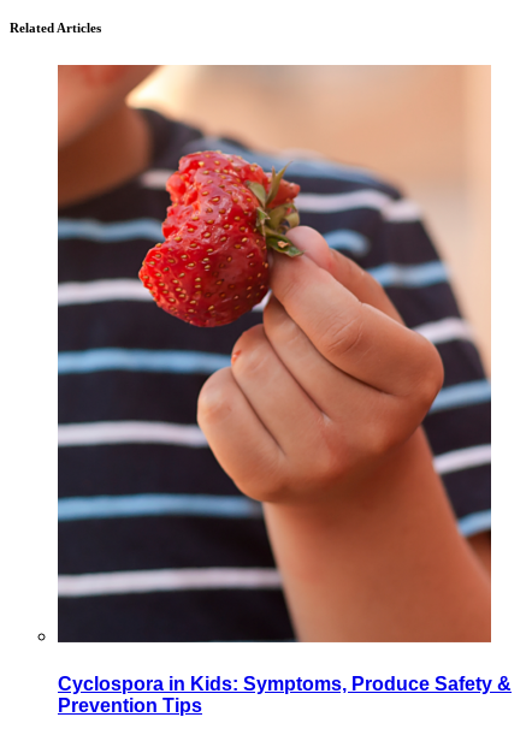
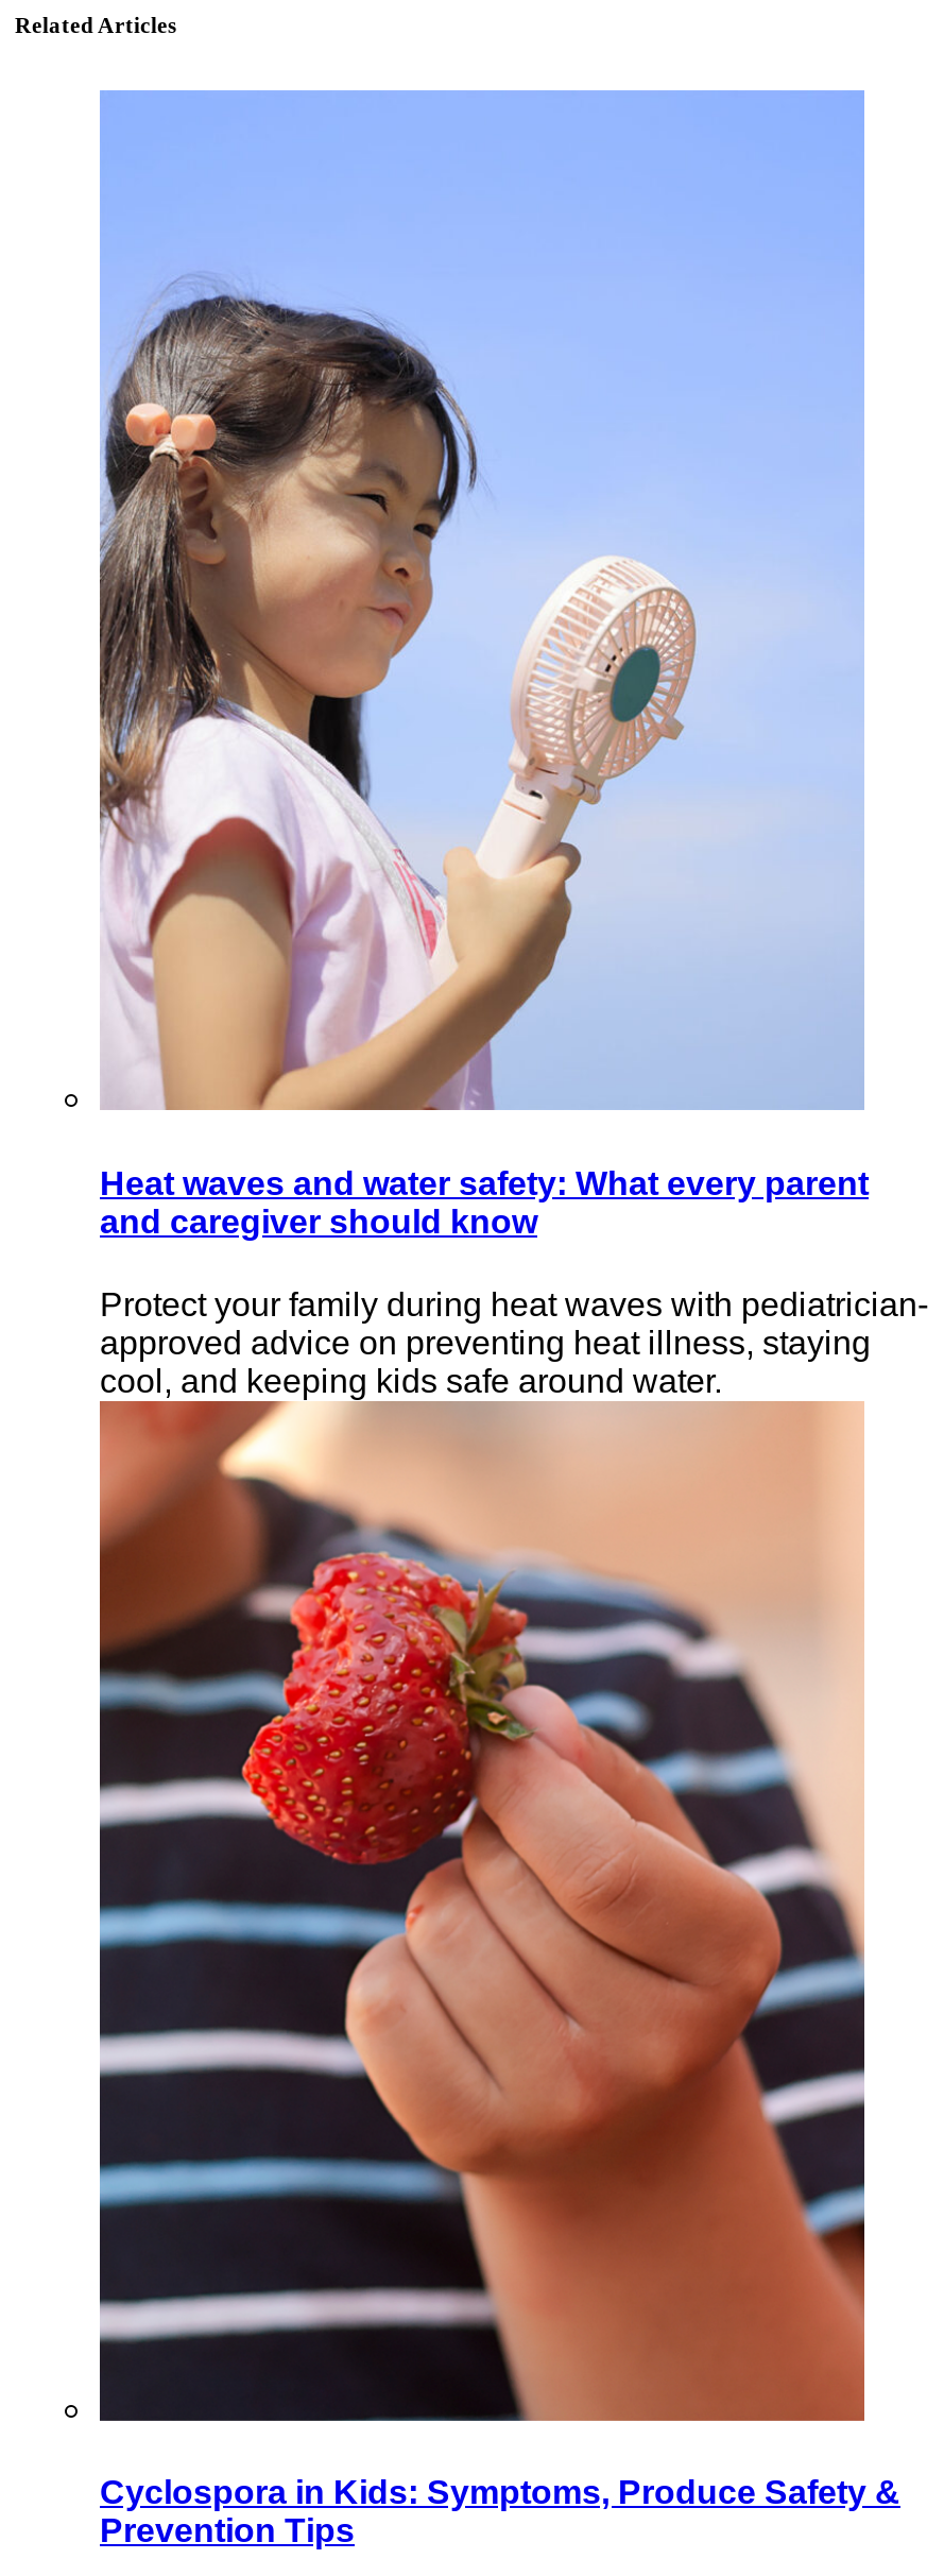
+ [image]
+ Heat waves and water safety: What every parent
+ and caregiver should know
+ Protect your family during heat waves with pediatrician-
+ approved advice on preventing heat illness, staying
+ cool, and keeping kids safe around water.
